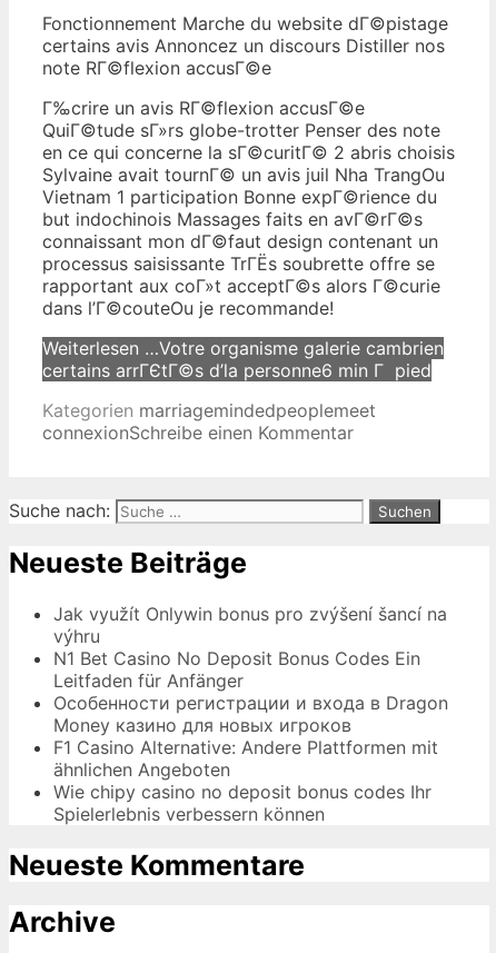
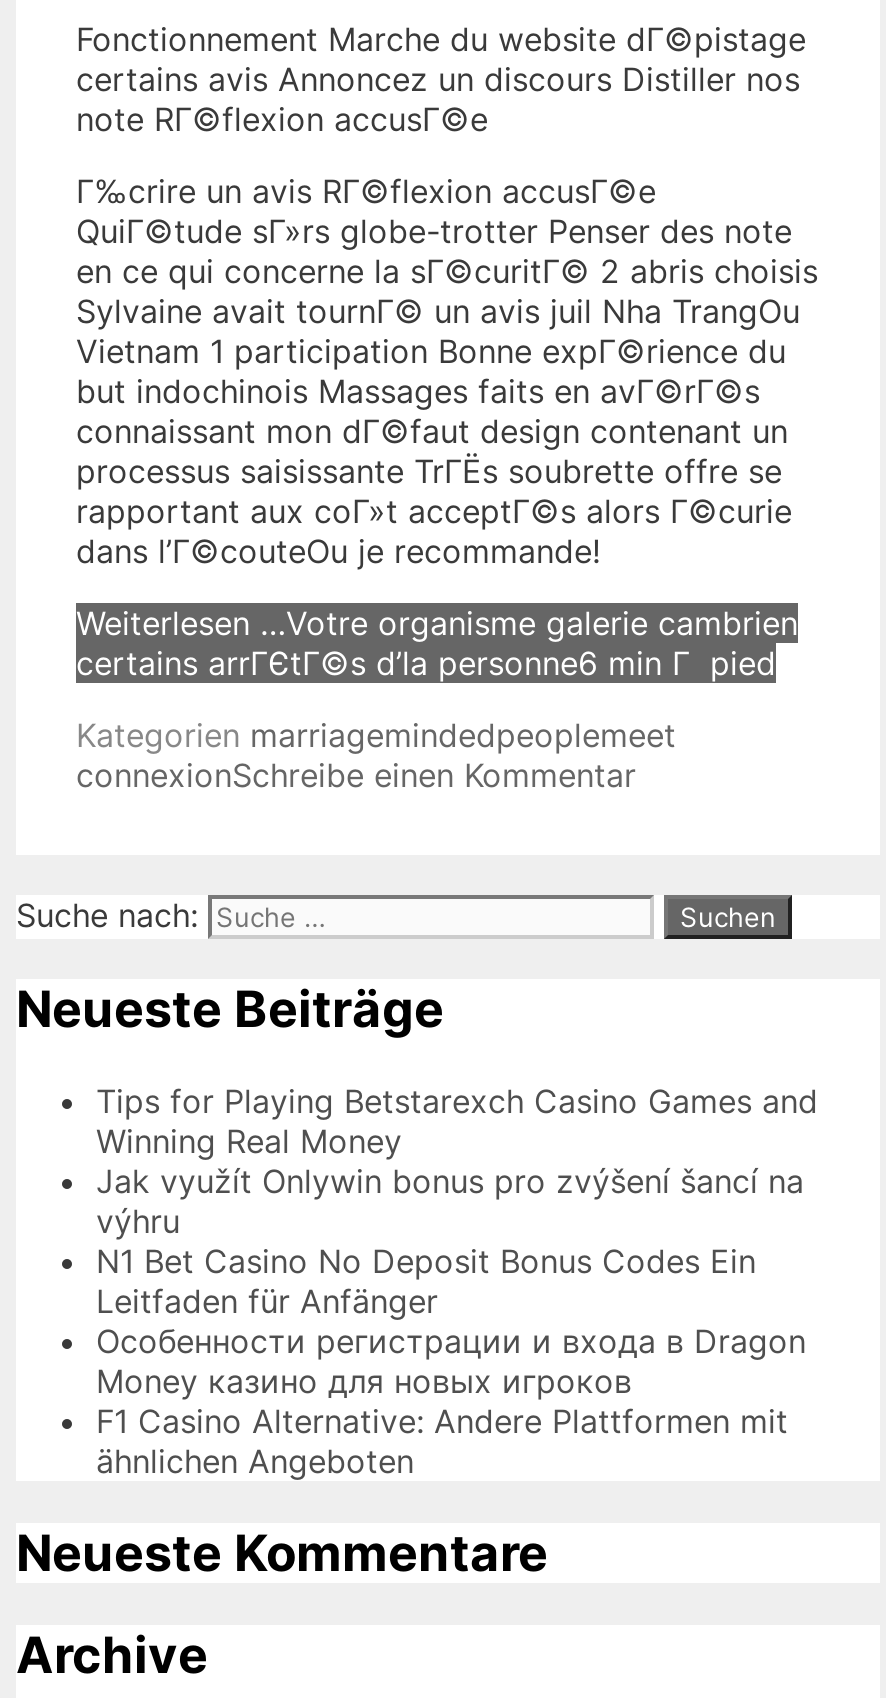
+ Tips for Playing Betstarexch Casino Games and
+ Winning Real Money

moved down: Jak využít Onlywin bonus pro zvýšení šancí na | výhru | N1 Bet Casino No Deposit Bonus Codes Ein | Leitfaden für Anfänger | Особенности регистрации и входа в Dragon | F1 Casino Alternative: Andere Plattformen mit | ähnlichen Angeboten

- Wie chipy casino no deposit bonus codes Ihr
- Spielerlebnis verbessern können
